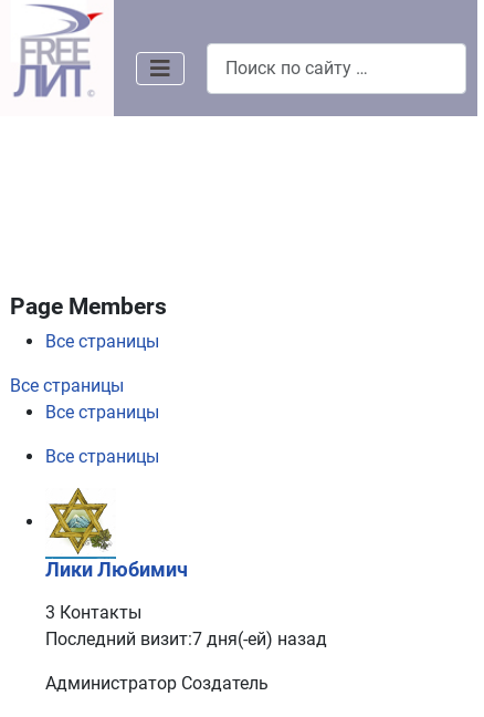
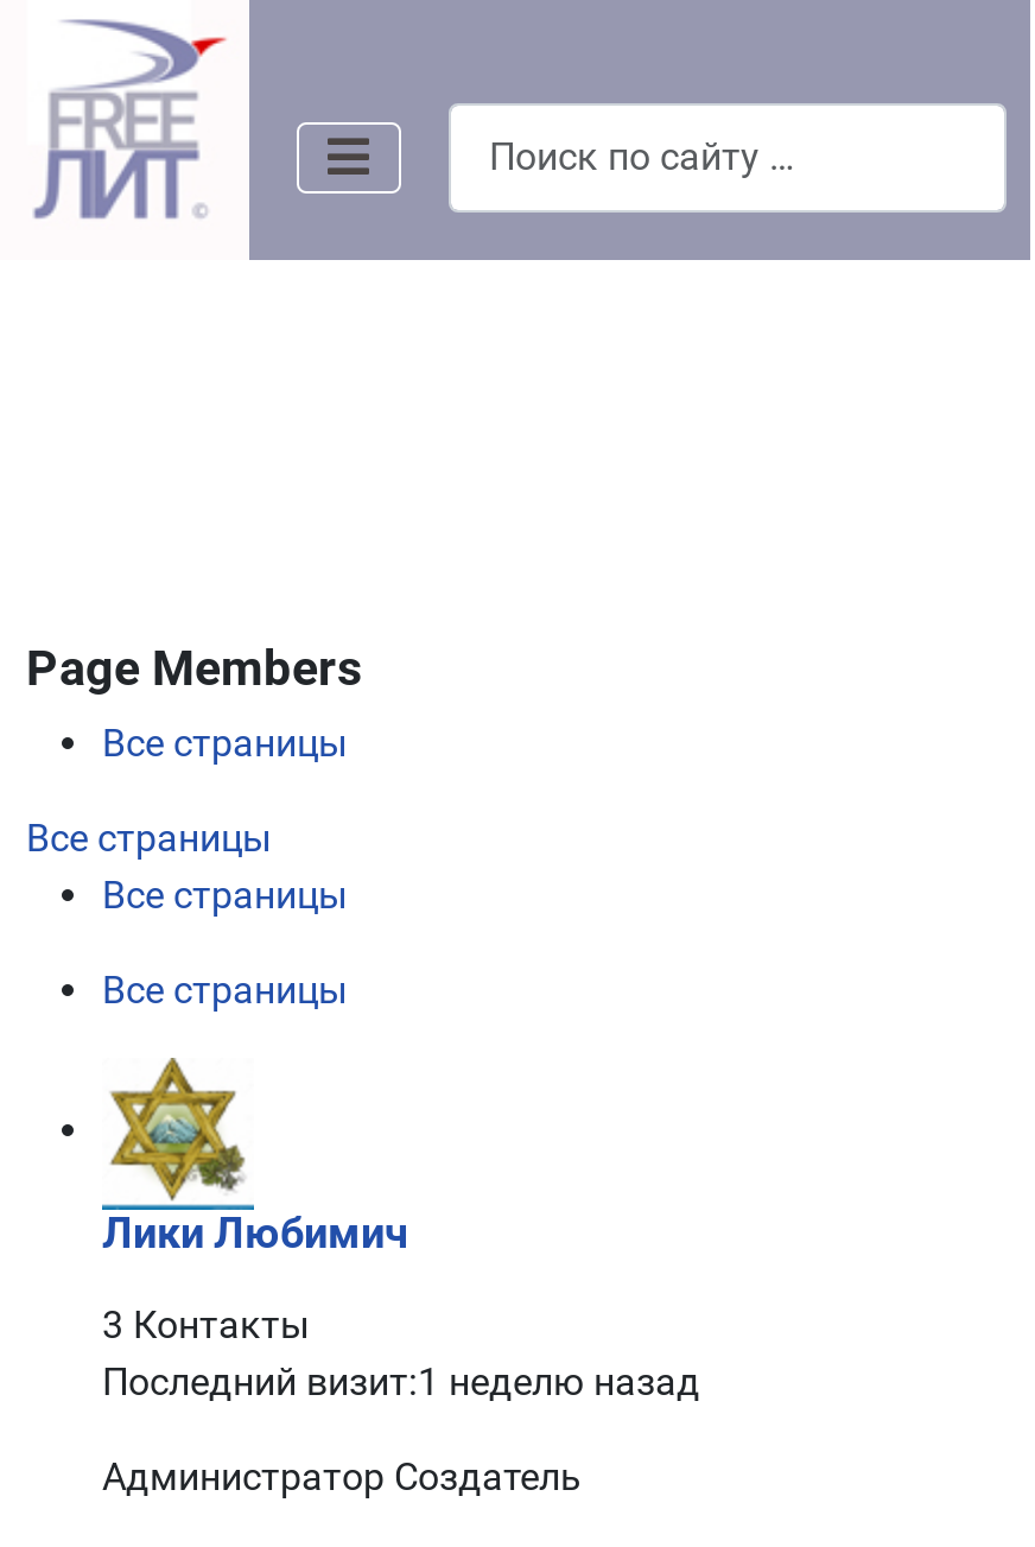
- Последний визит:7 дня(-ей) назад
+ Последний визит:1 неделю назад
